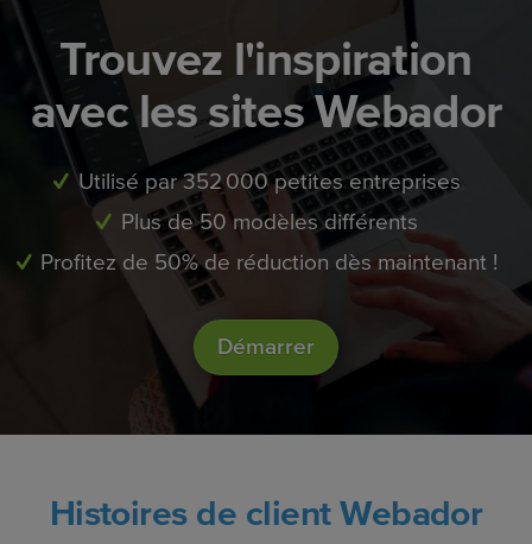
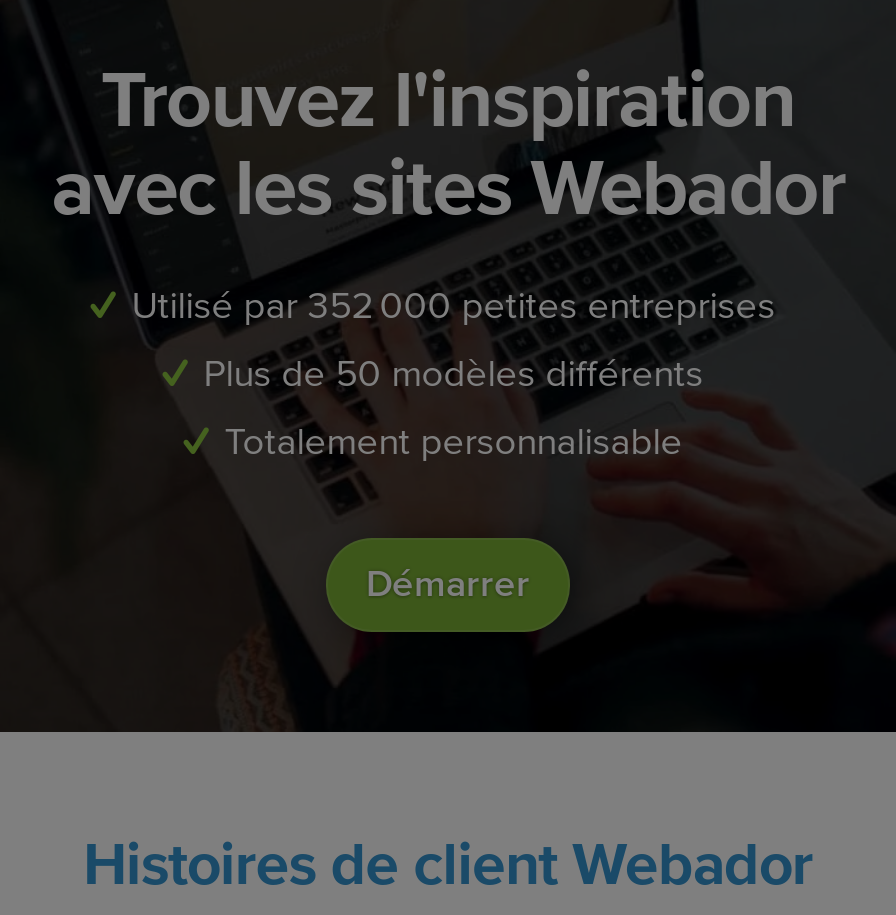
- Profitez de 50% de réduction dès maintenant !
+ Totalement personnalisable
